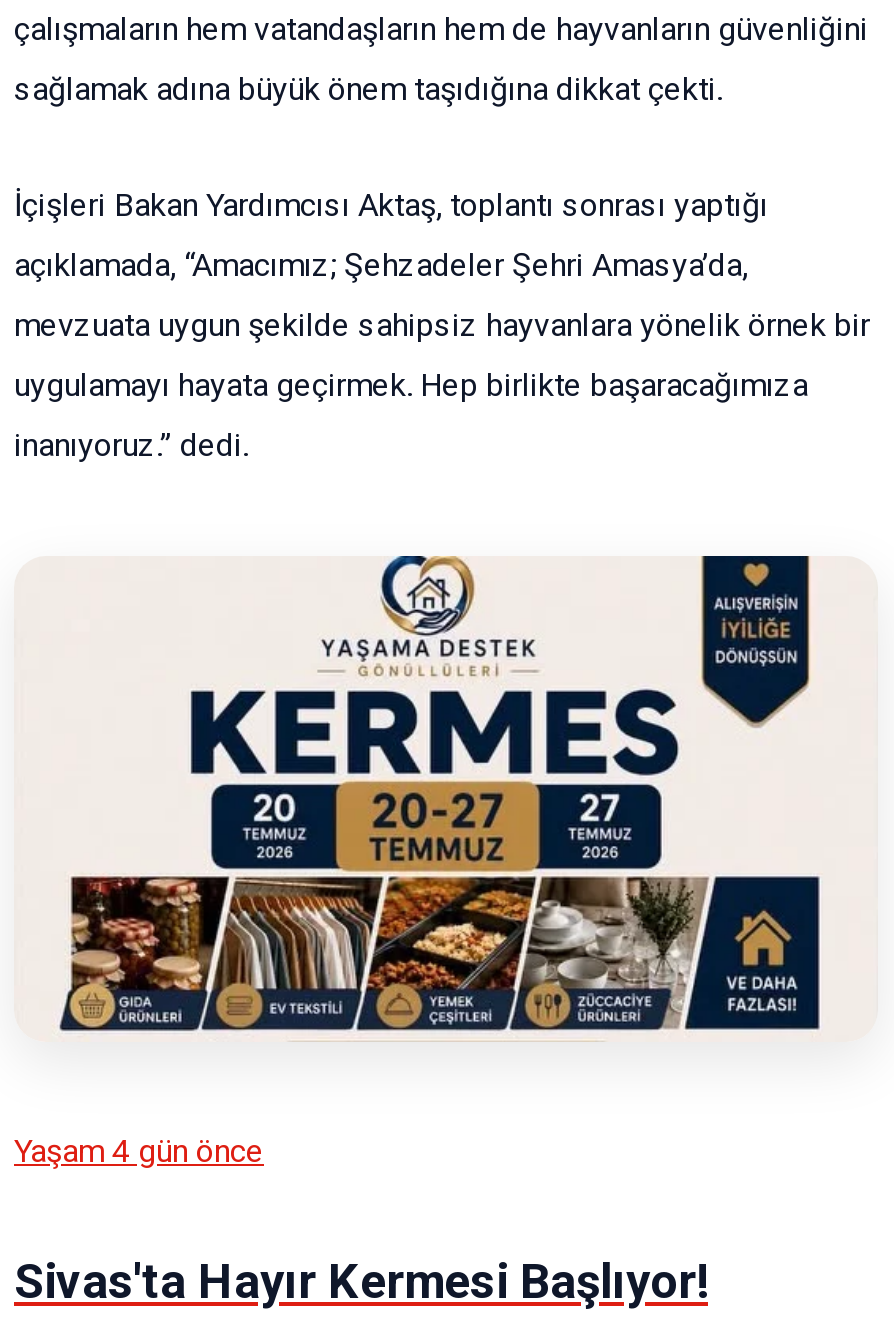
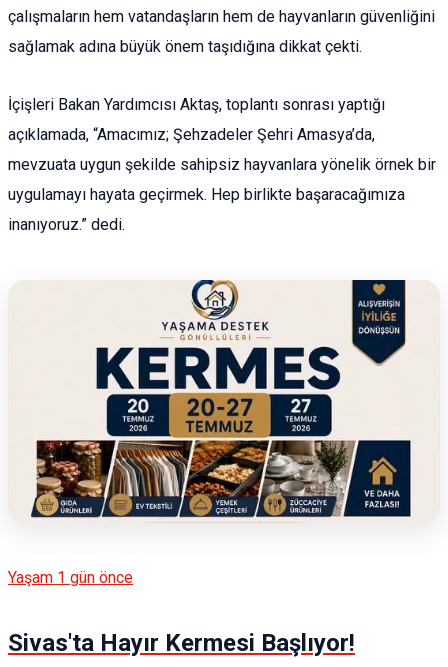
- Yaşam 4 gün önce
+ Yaşam 1 gün önce
